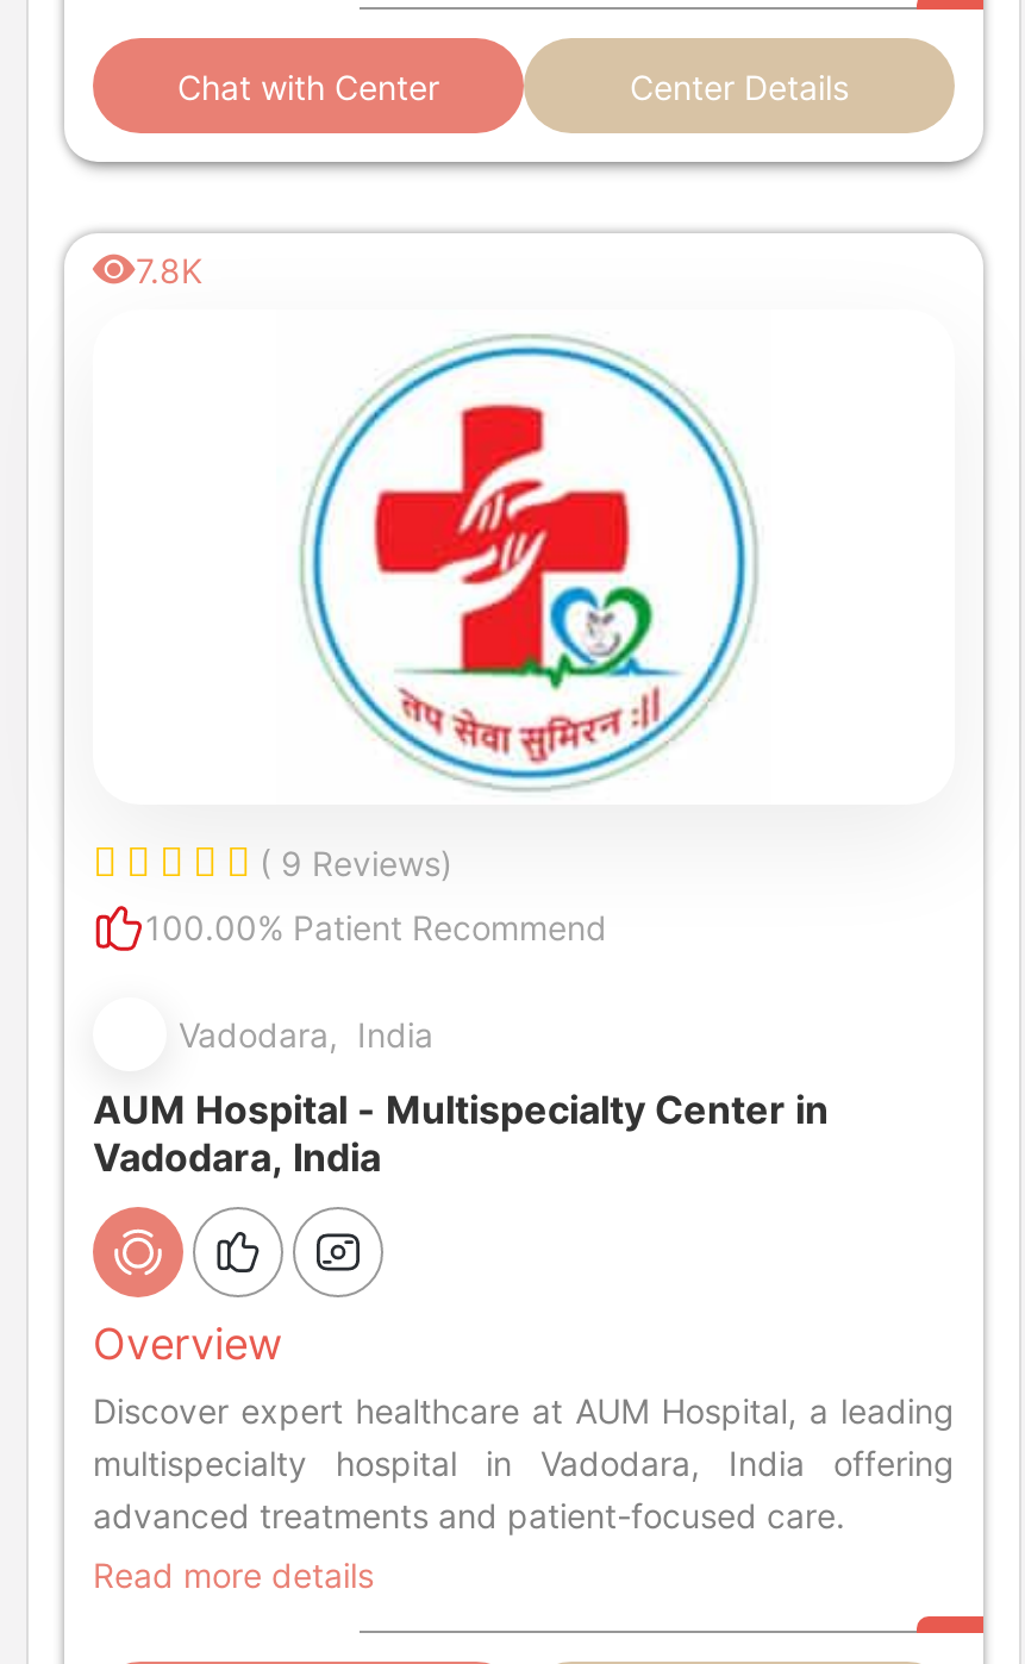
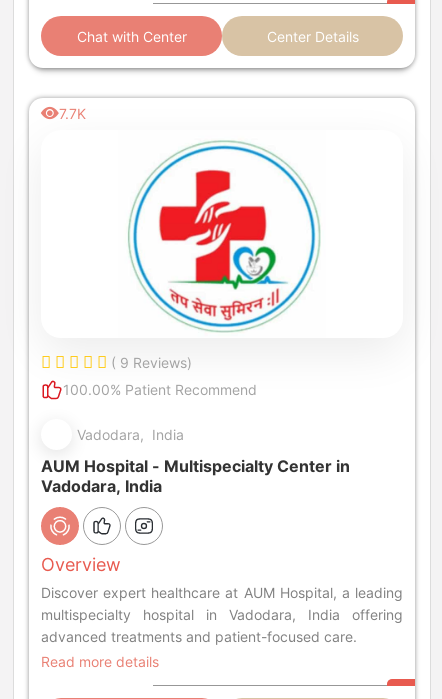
- 7.8K
+ 7.7K
